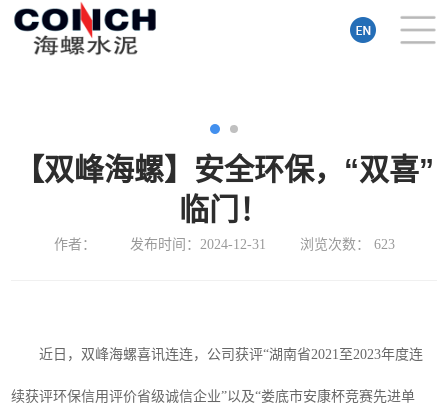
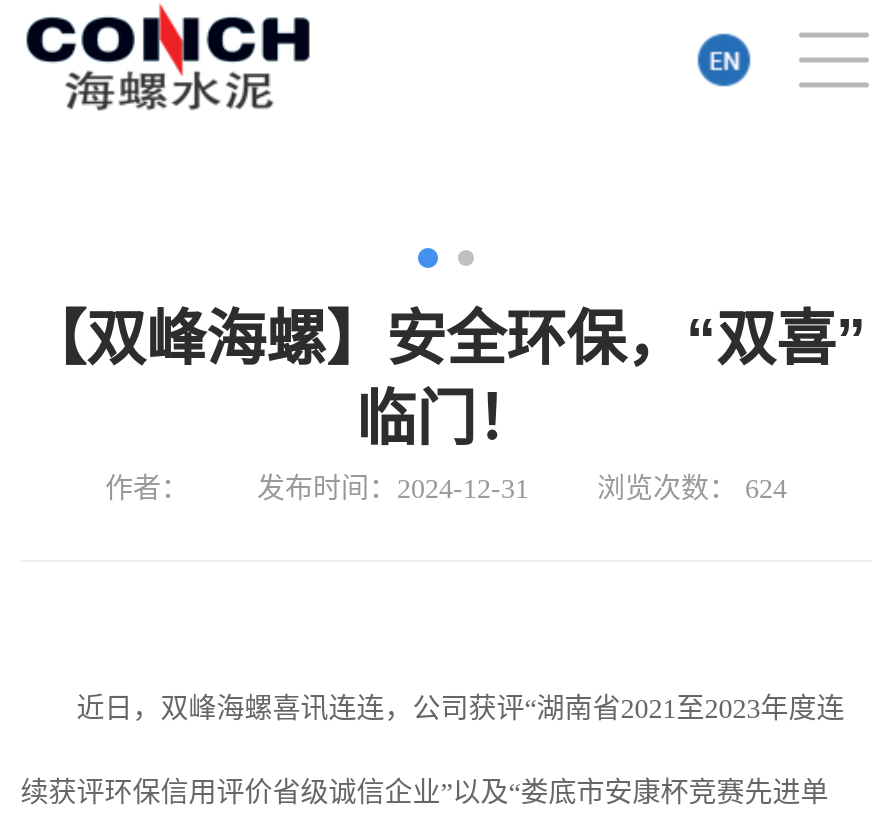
- 浏览次数：623
+ 浏览次数：624
